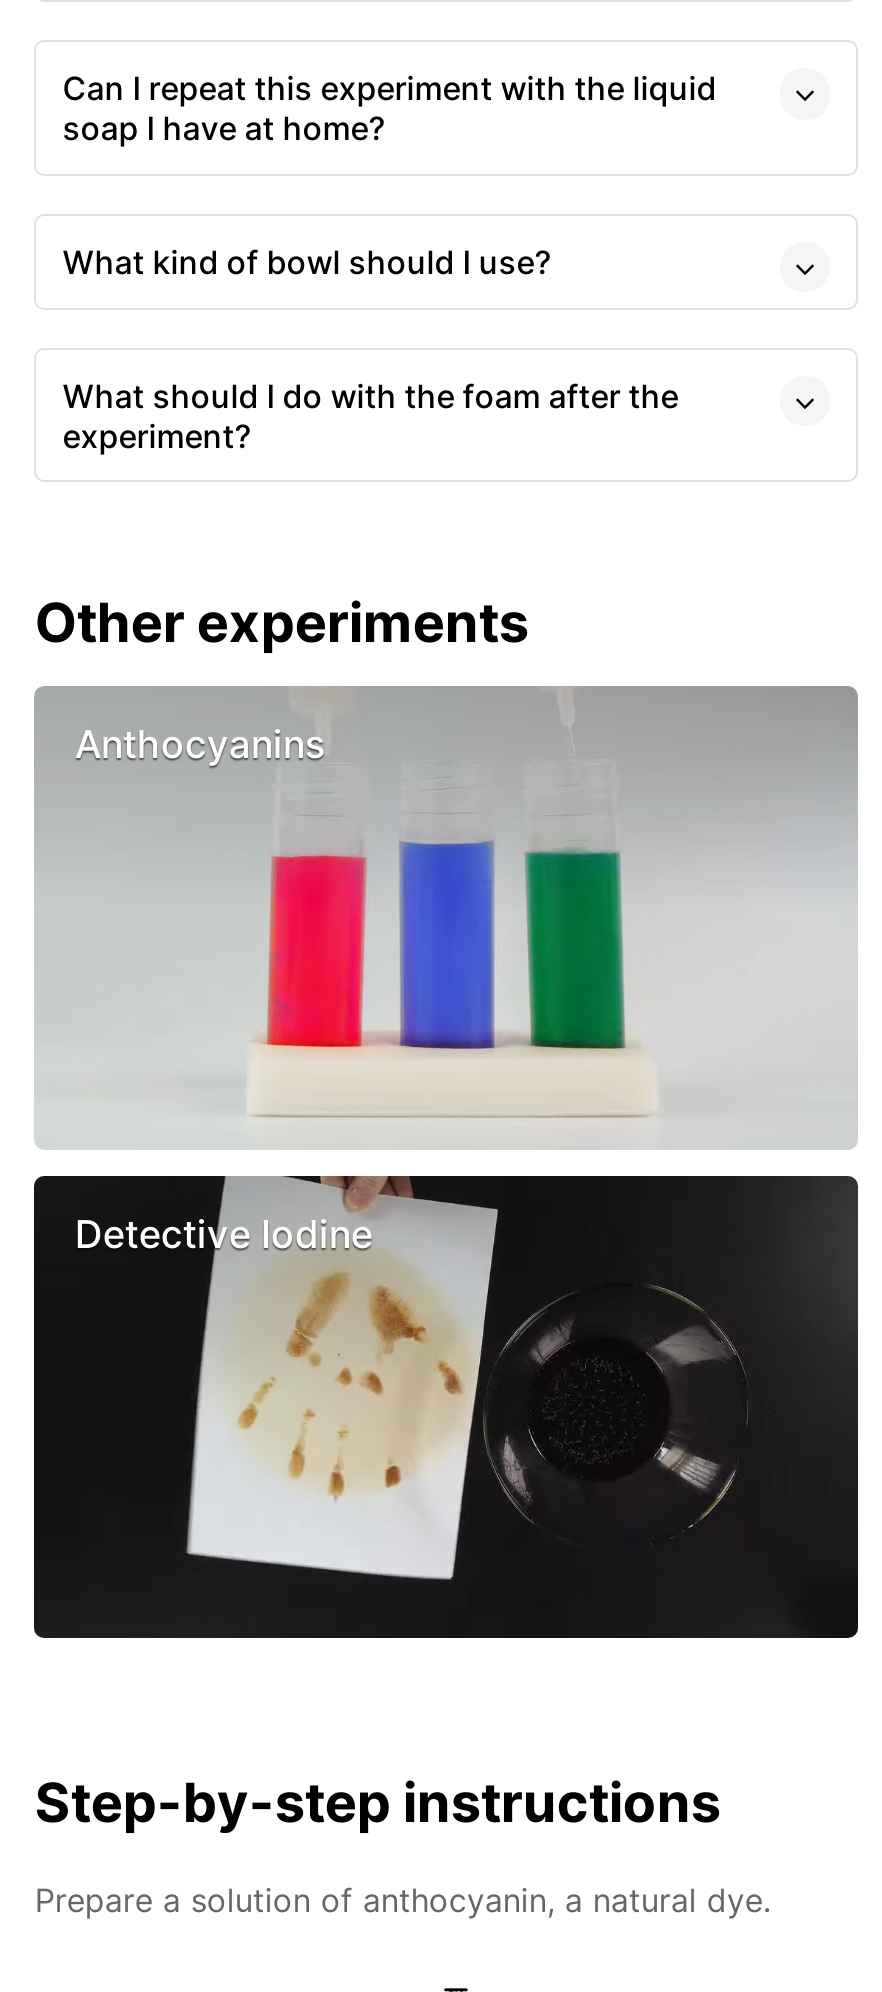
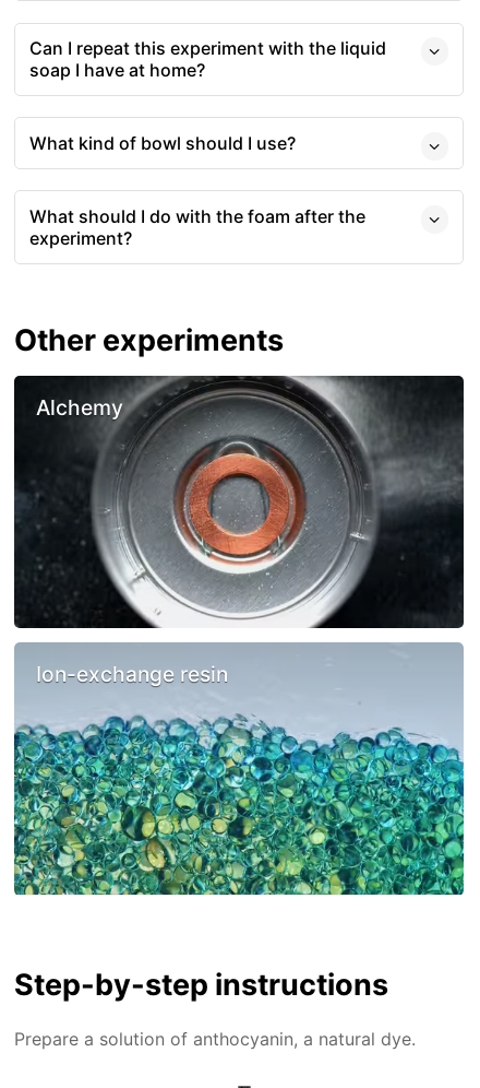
- [image]
- Anthocyanins
+ [image]
+ Alchemy

- [image]
- Detective Iodine
+ [image]
+ Ion-exchange resin
